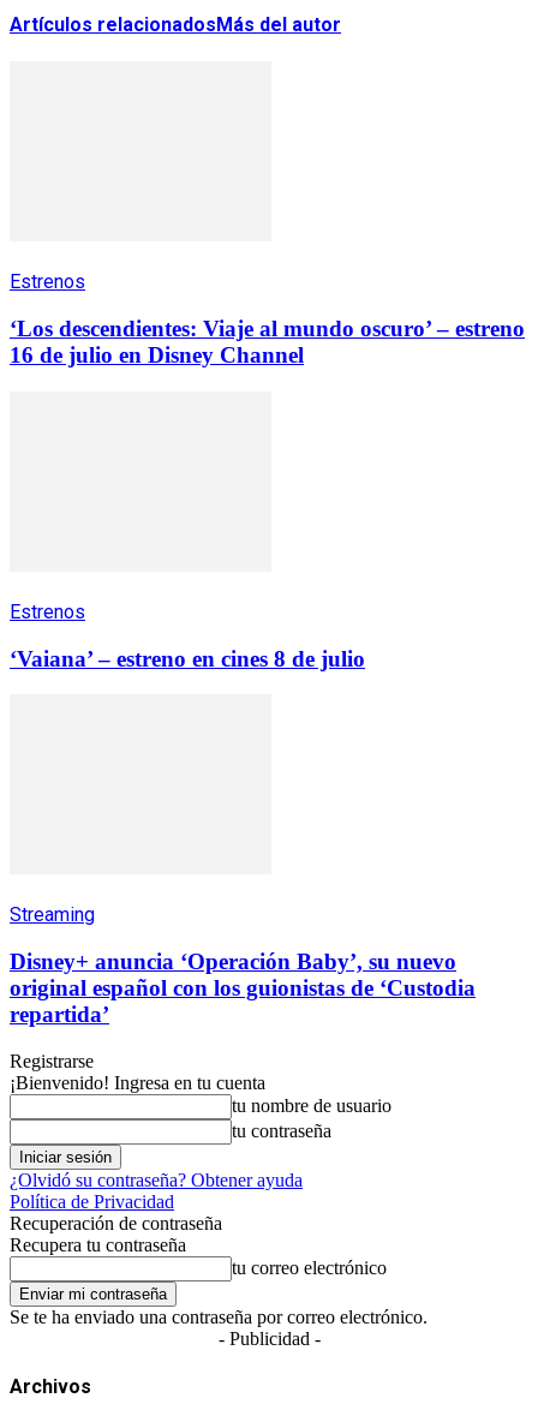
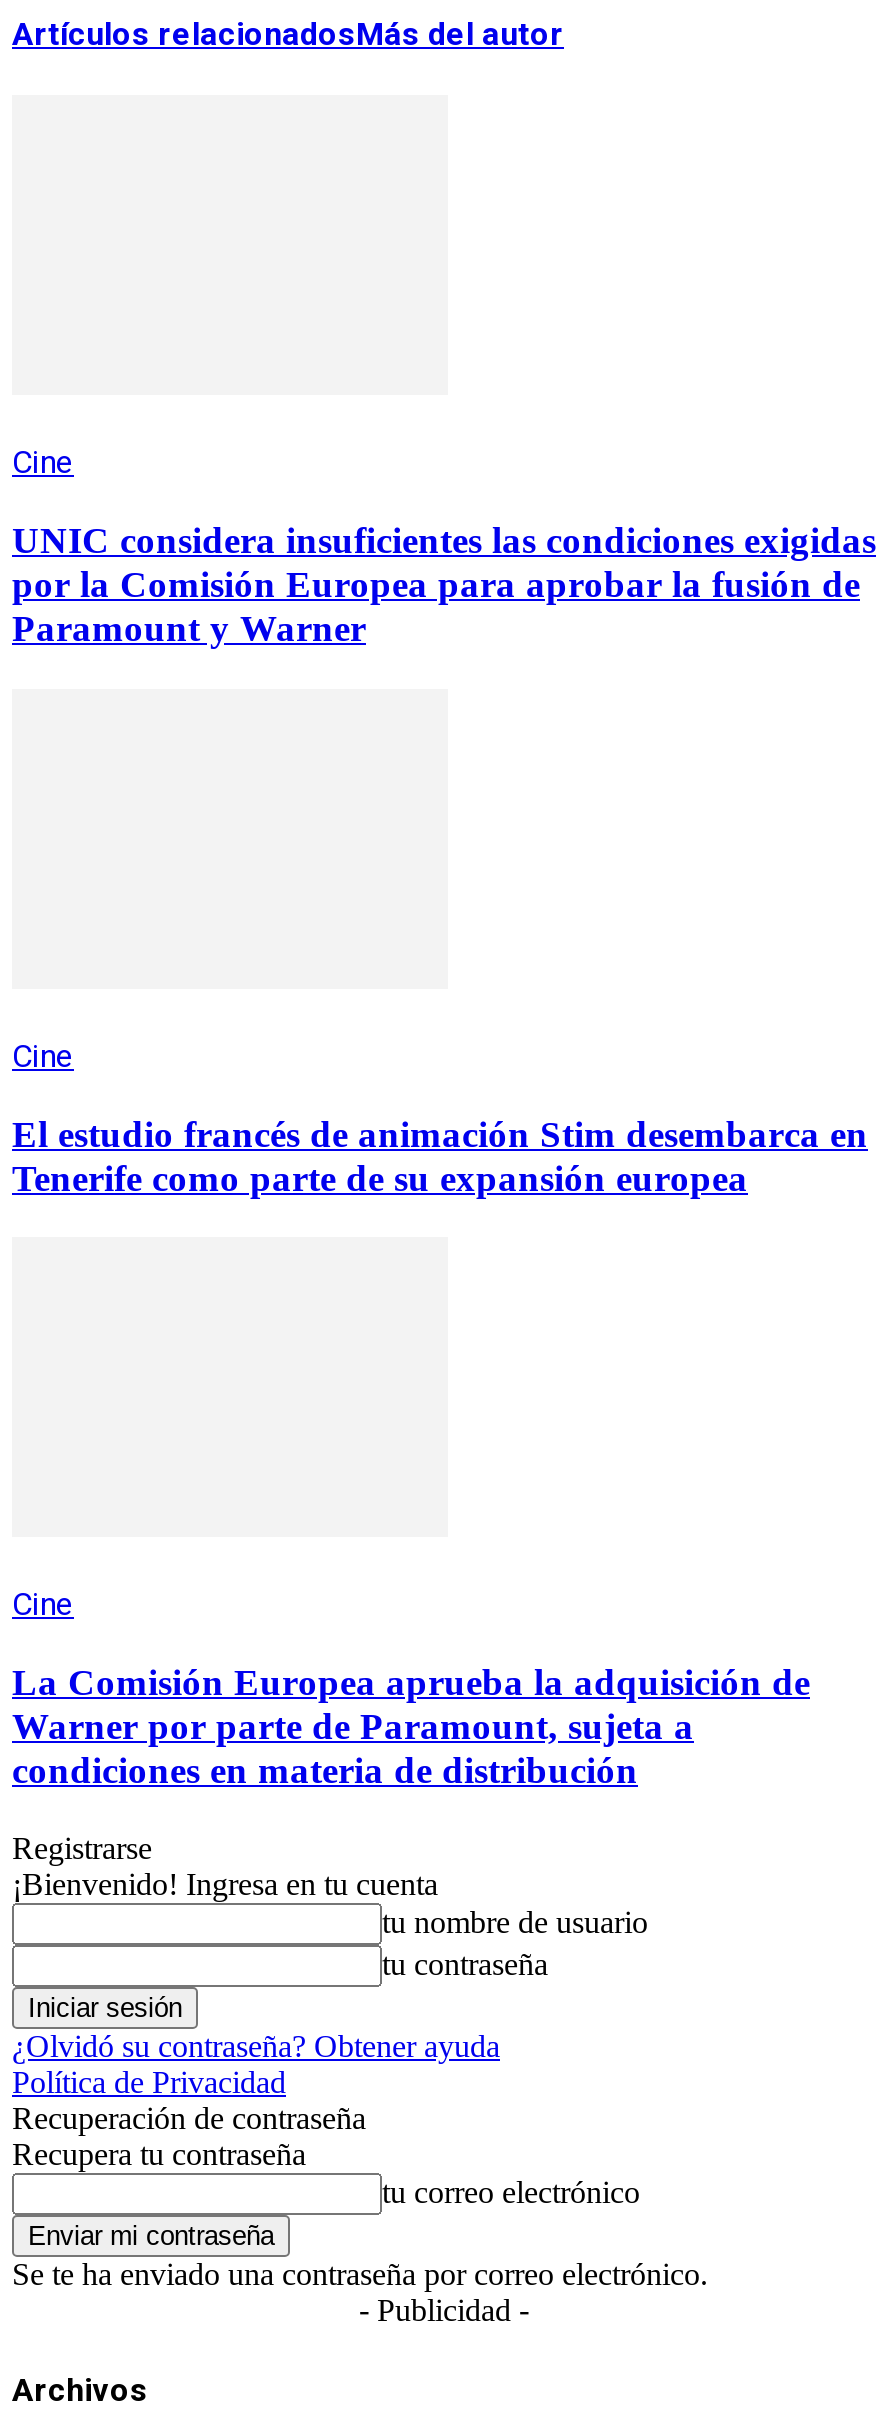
- Estrenos
+ Cine

- ‘Los descendientes: Viaje al mundo oscuro’ – estreno
- 16 de julio en Disney Channel
+ UNIC considera insuficientes las condiciones exigidas
+ por la Comisión Europea para aprobar la fusión de
+ Paramount y Warner

- Estrenos
+ Cine

- ‘Vaiana’ – estreno en cines 8 de julio
+ El estudio francés de animación Stim desembarca en
+ Tenerife como parte de su expansión europea

- Streaming
+ Cine

- Disney+ anuncia ‘Operación Baby’, su nuevo
- original español con los guionistas de ‘Custodia
- repartida’
+ La Comisión Europea aprueba la adquisición de
+ Warner por parte de Paramount, sujeta a
+ condiciones en materia de distribución
